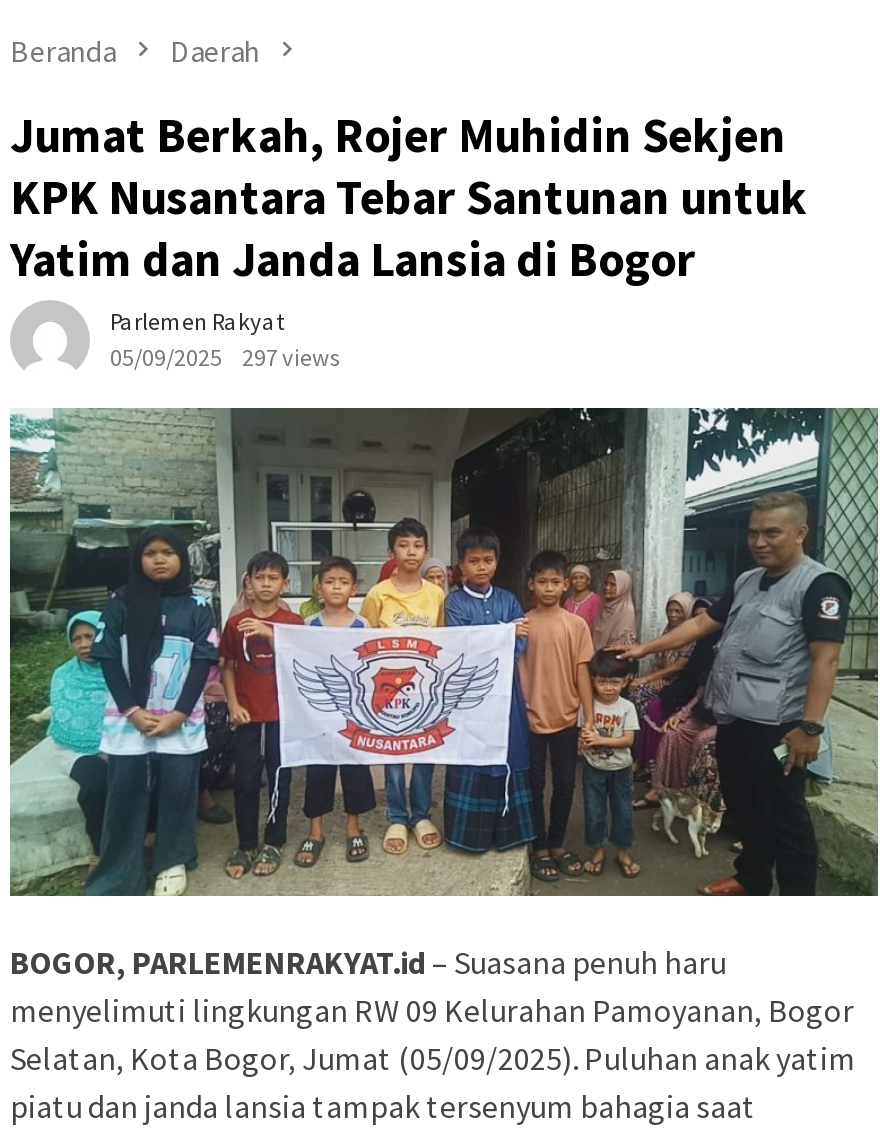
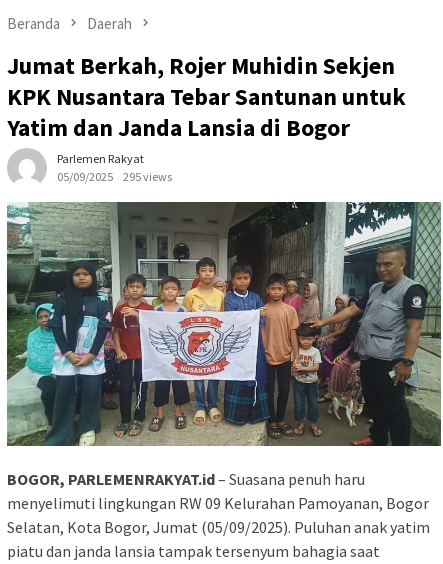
- 05/09/2025 297 views
+ 05/09/2025 295 views
